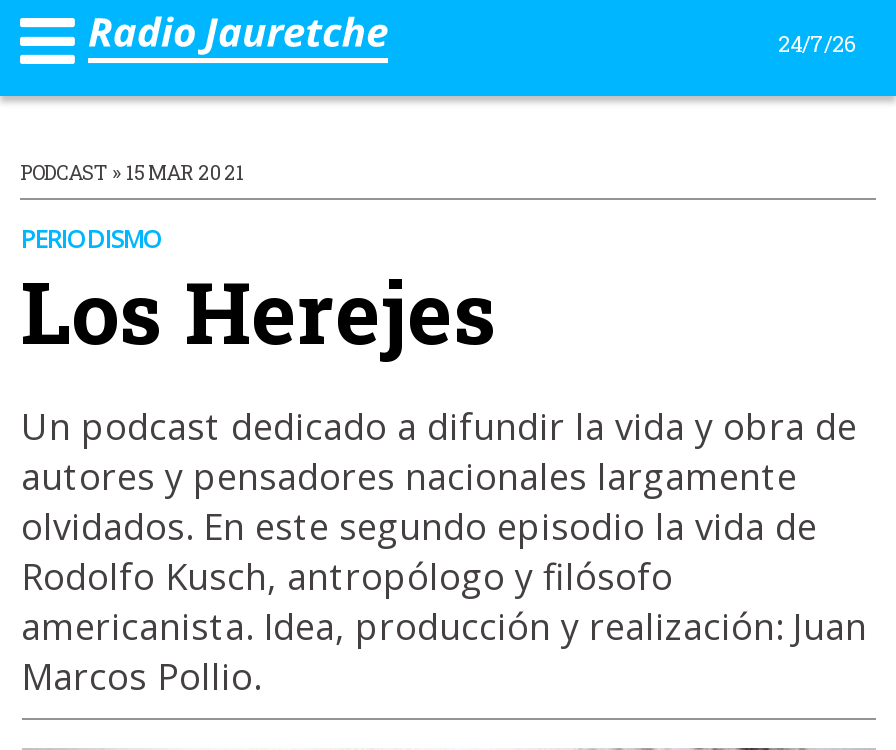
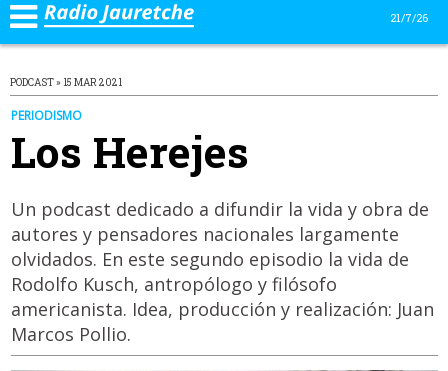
- 24/7/26
+ 21/7/26
